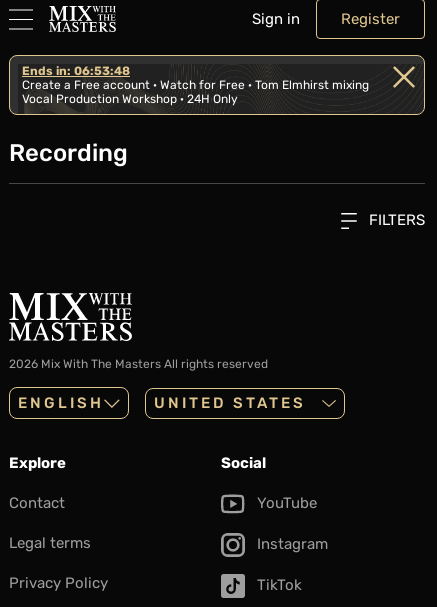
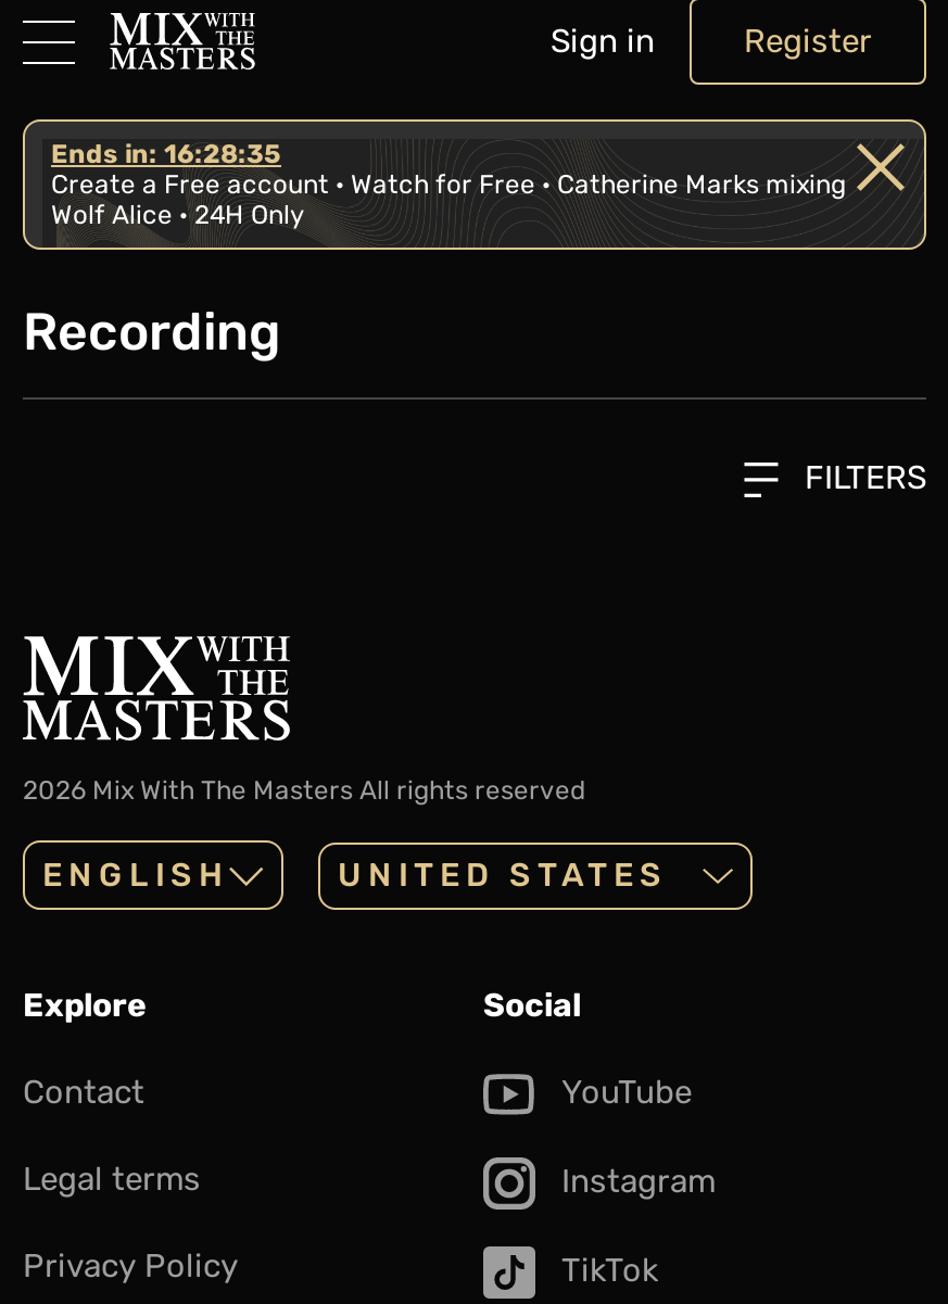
- Ends in: 06:53:48
- Create a Free account · Watch for Free · Tom Elmhirst mixing
- Vocal Production Workshop · 24H Only
+ Ends in: 16:28:35
+ Create a Free account · Watch for Free · Catherine Marks mixing
+ Wolf Alice · 24H Only
